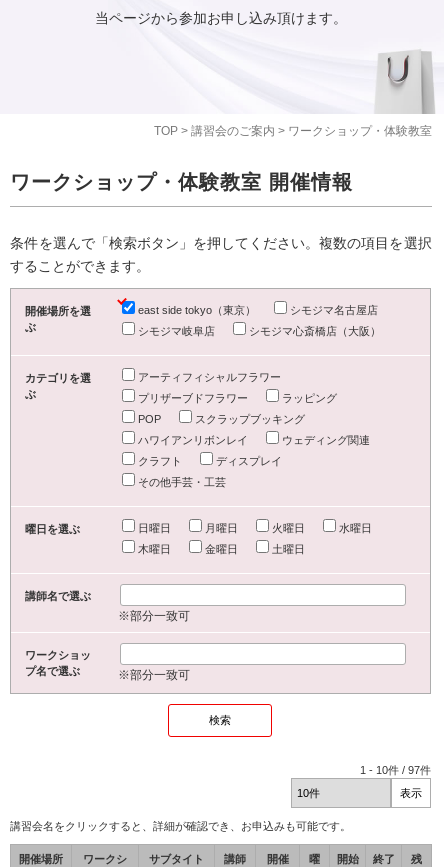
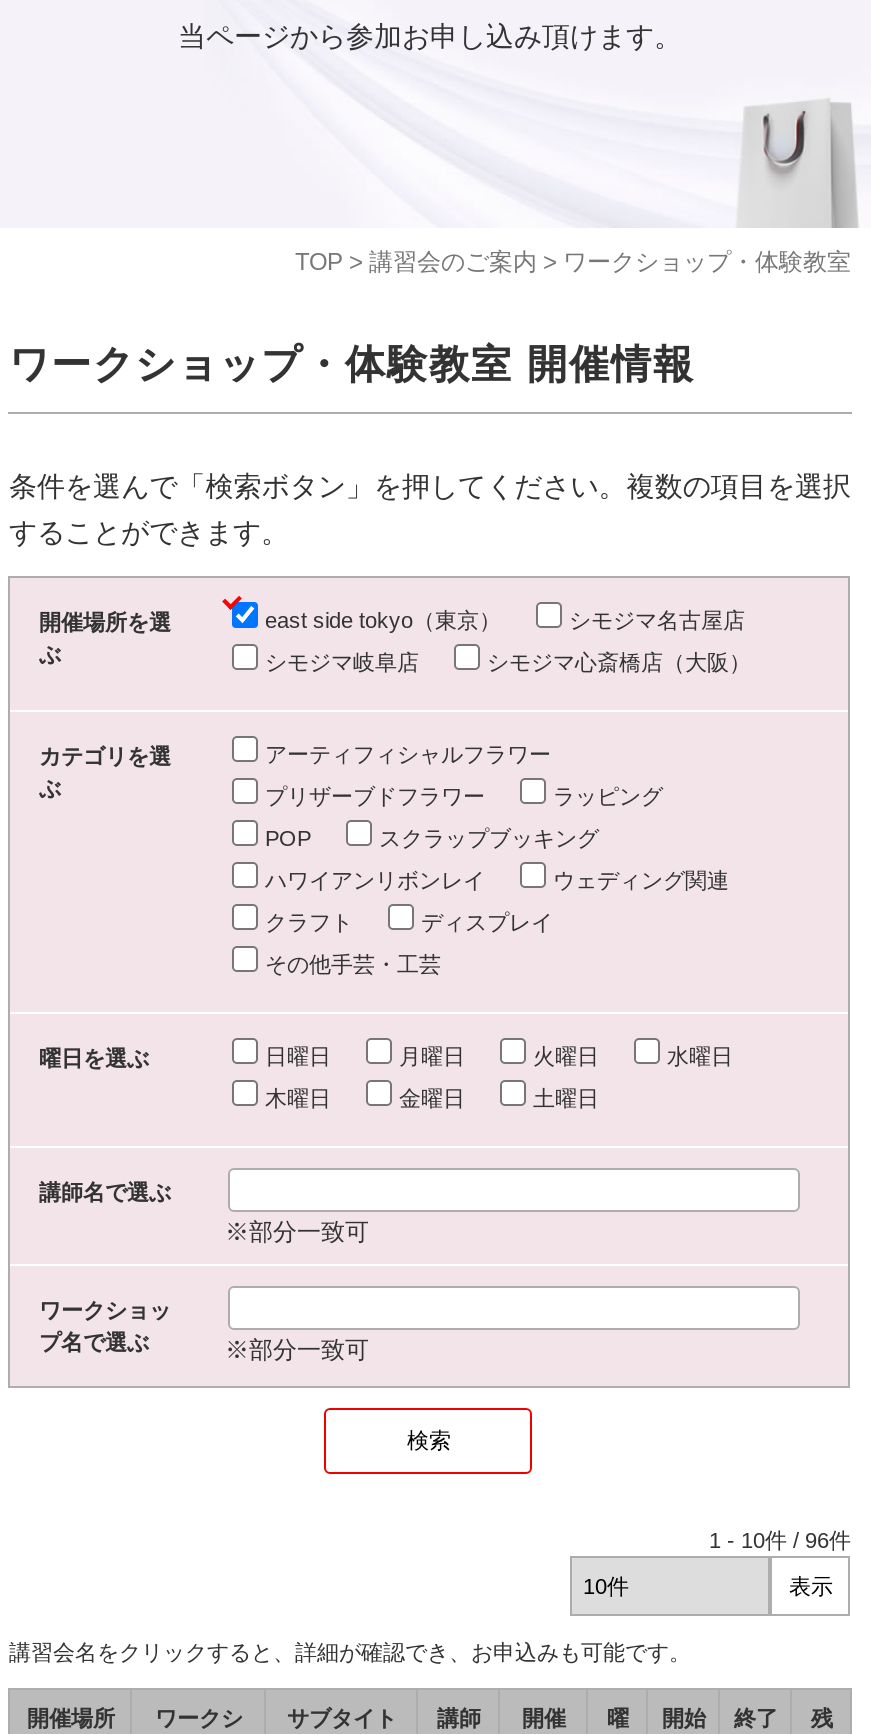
- 1 - 10件 / 97件
+ 1 - 10件 / 96件
